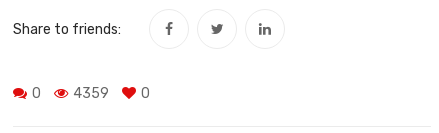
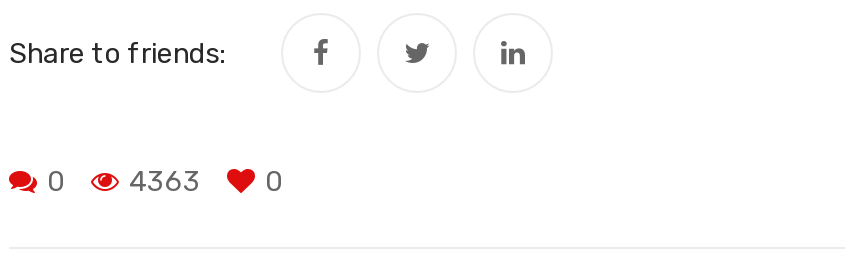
- 0 4359 0
+ 0 4363 0
